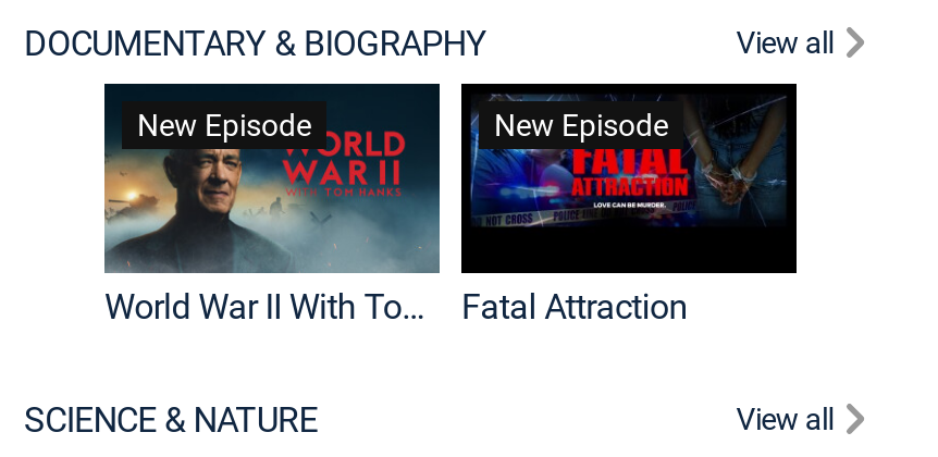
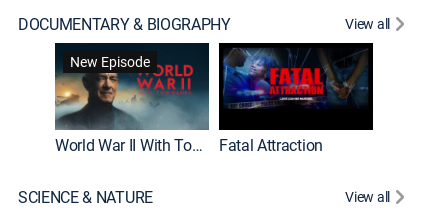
- New Episode
